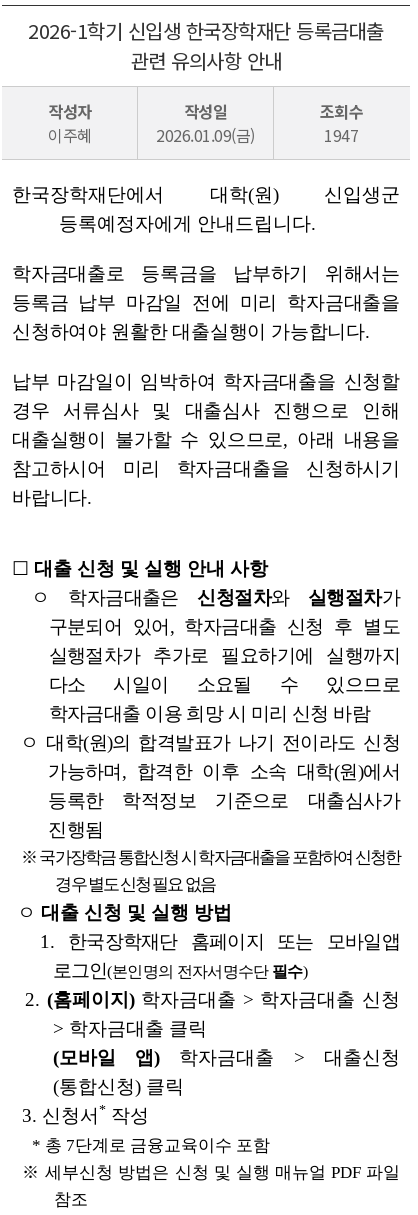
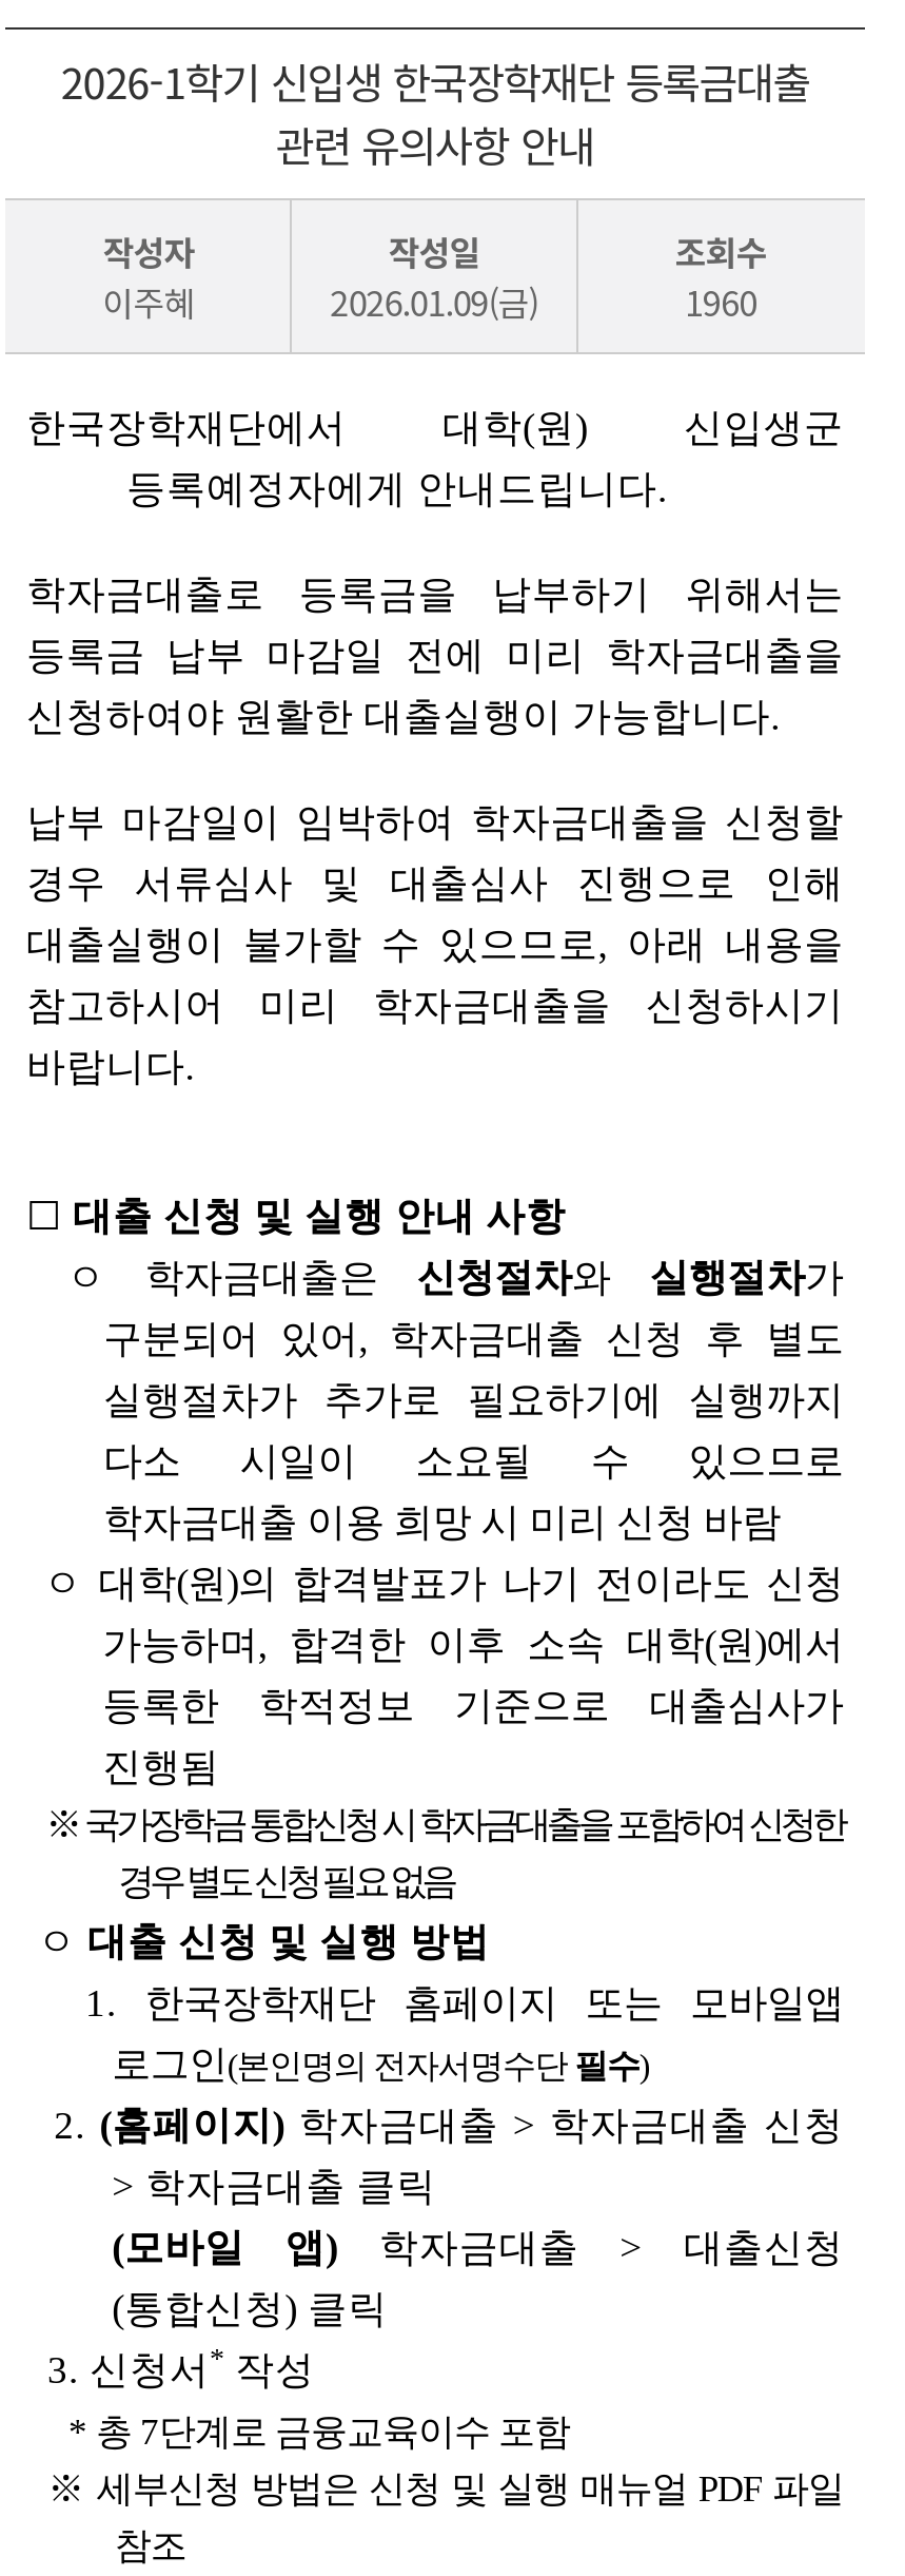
- 1947
+ 1960
